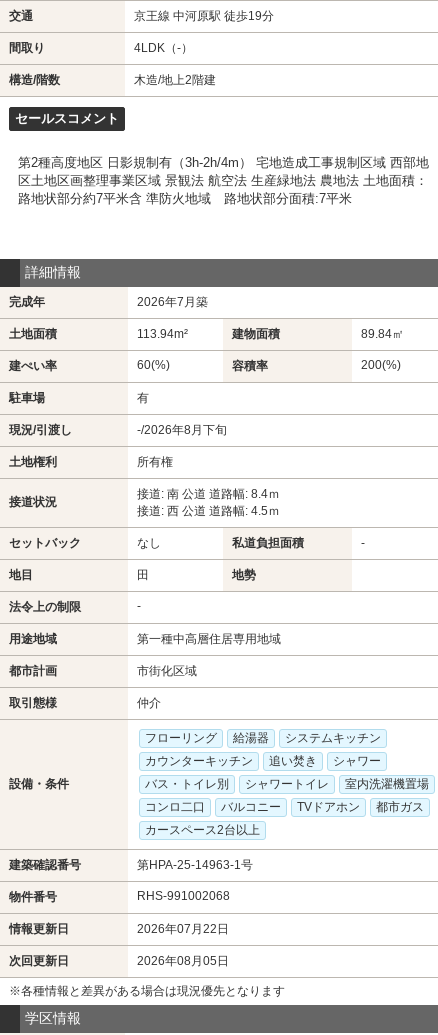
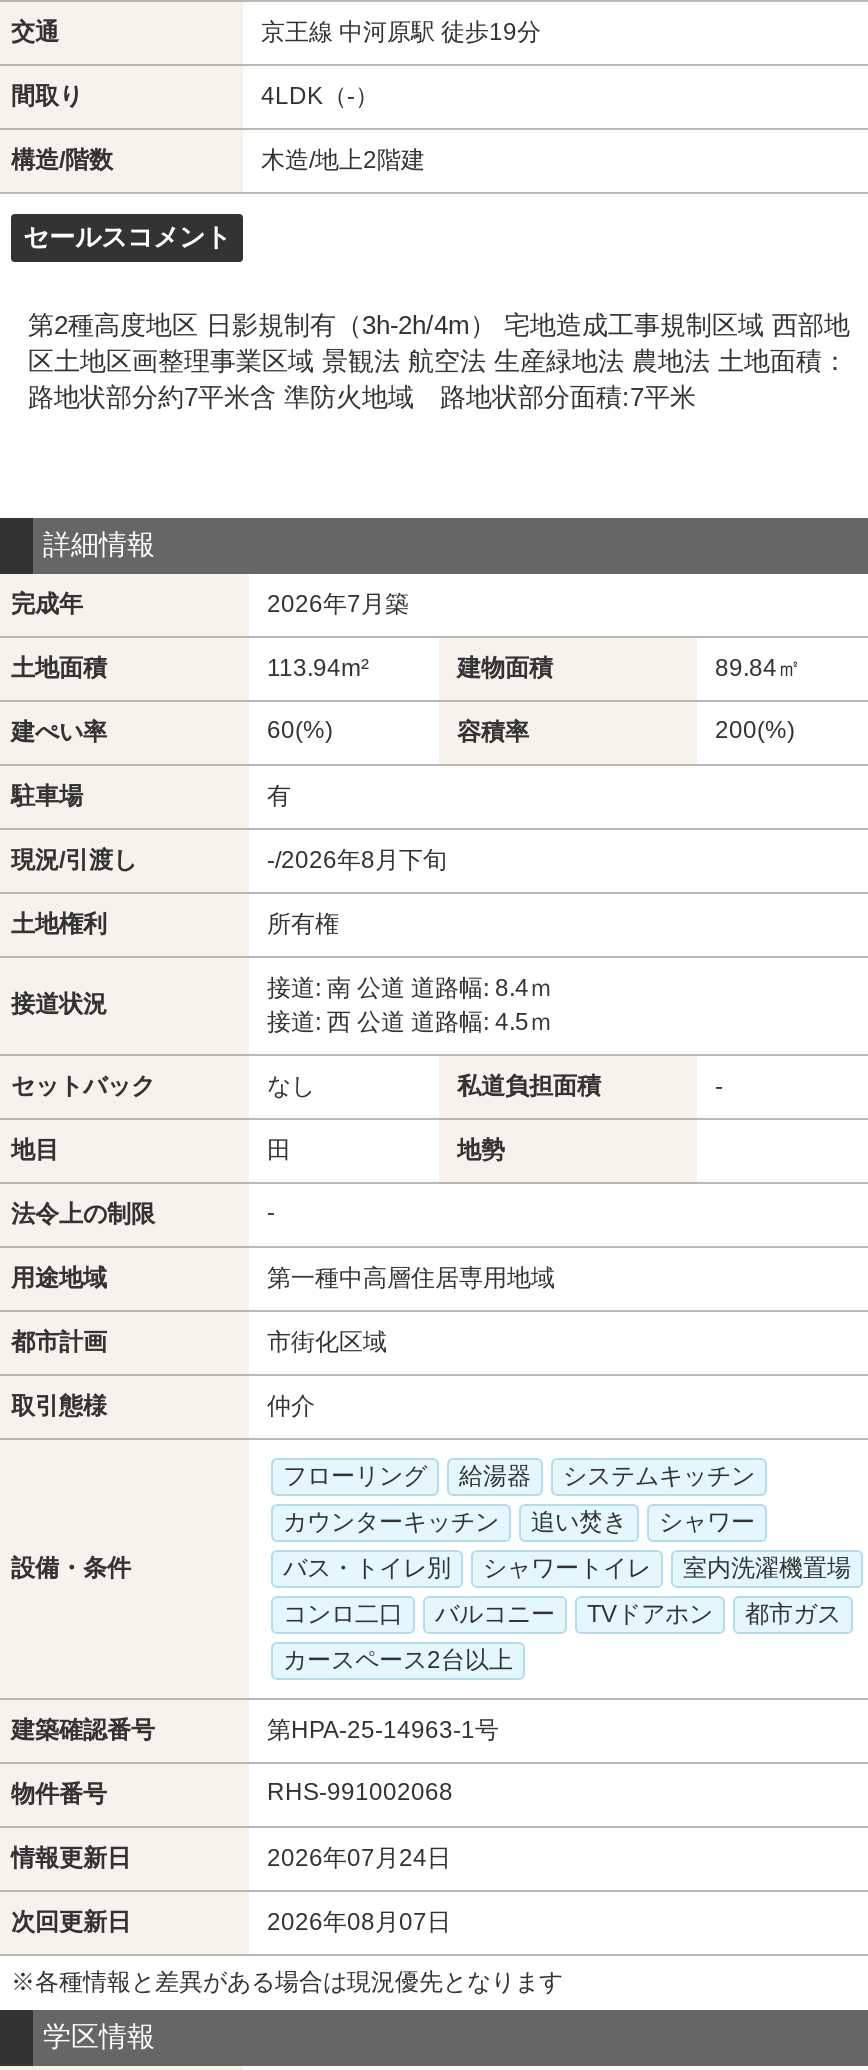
- 2026年07月22日
+ 2026年07月24日

- 2026年08月05日
+ 2026年08月07日
